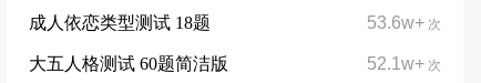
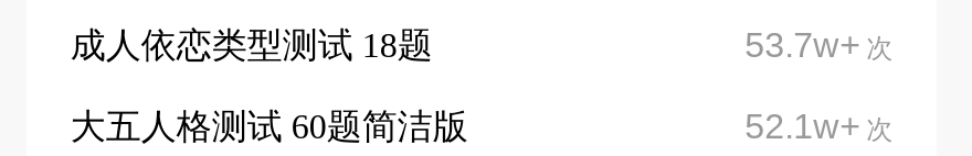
- 53.6w+ 次
+ 53.7w+ 次
